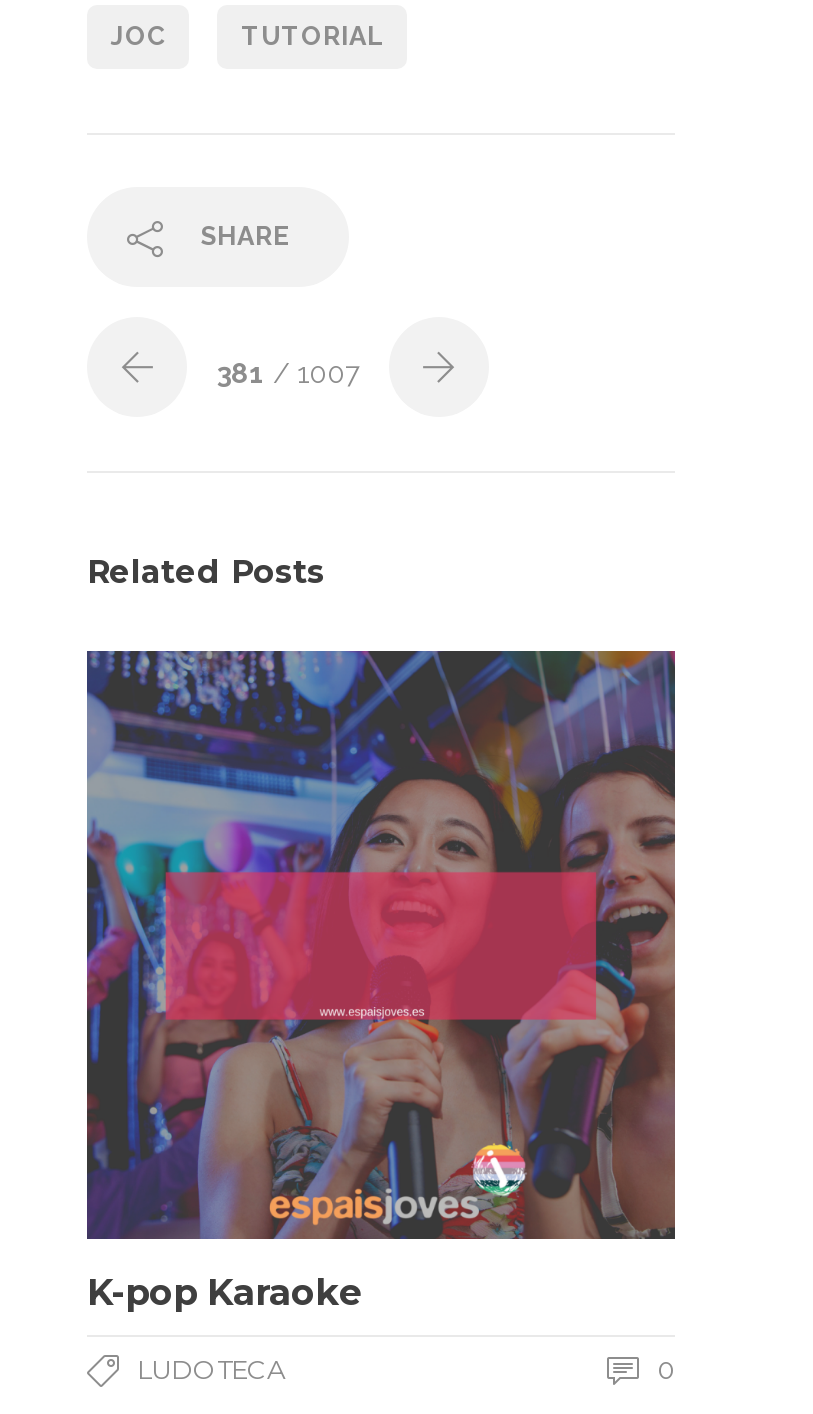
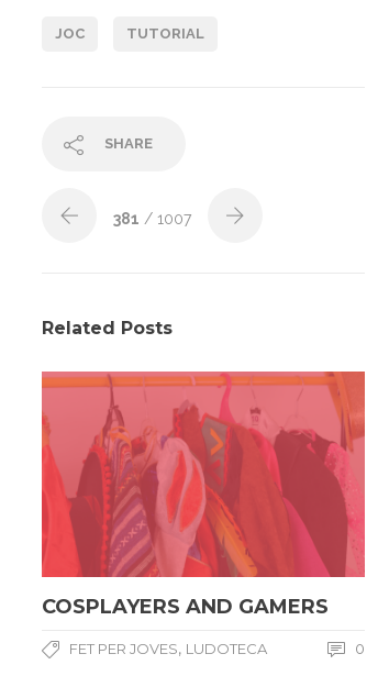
- [image]
- K-pop Karaoke
+ [image]
+ COSPLAYERS AND GAMERS

- LUDOTECA
+ FET PER JOVES, LUDOTECA
